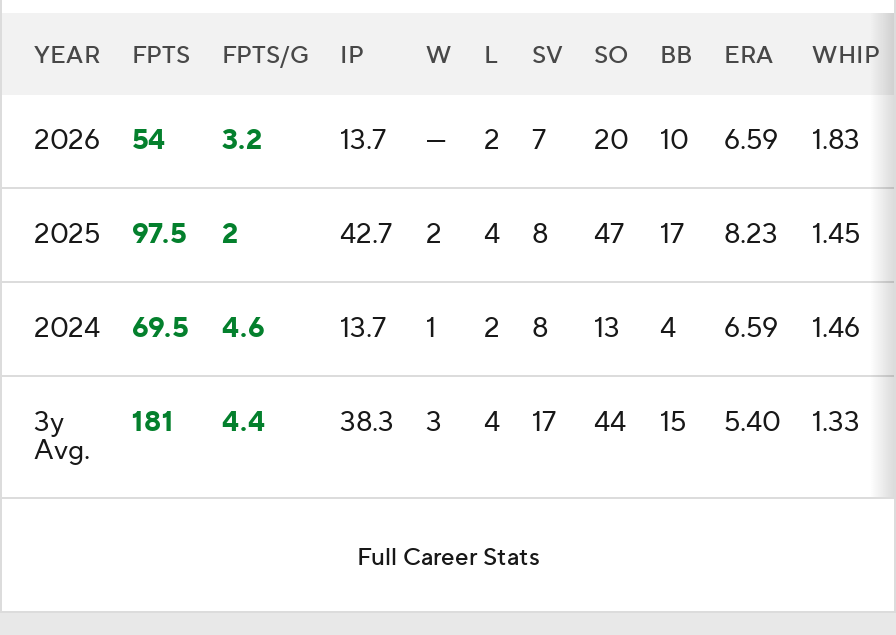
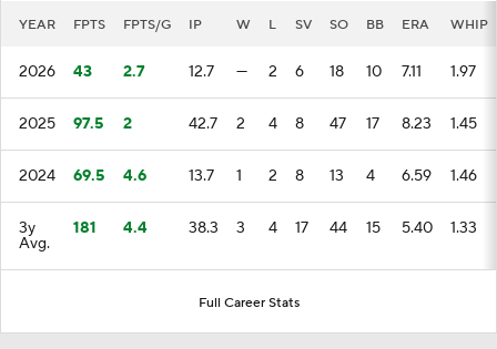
- 54
+ 43

- 3.2
+ 2.7

- 13.7
+ 12.7

- 7
+ 6

- 20
+ 18

- 6.59
+ 7.11

- 1.83
+ 1.97
